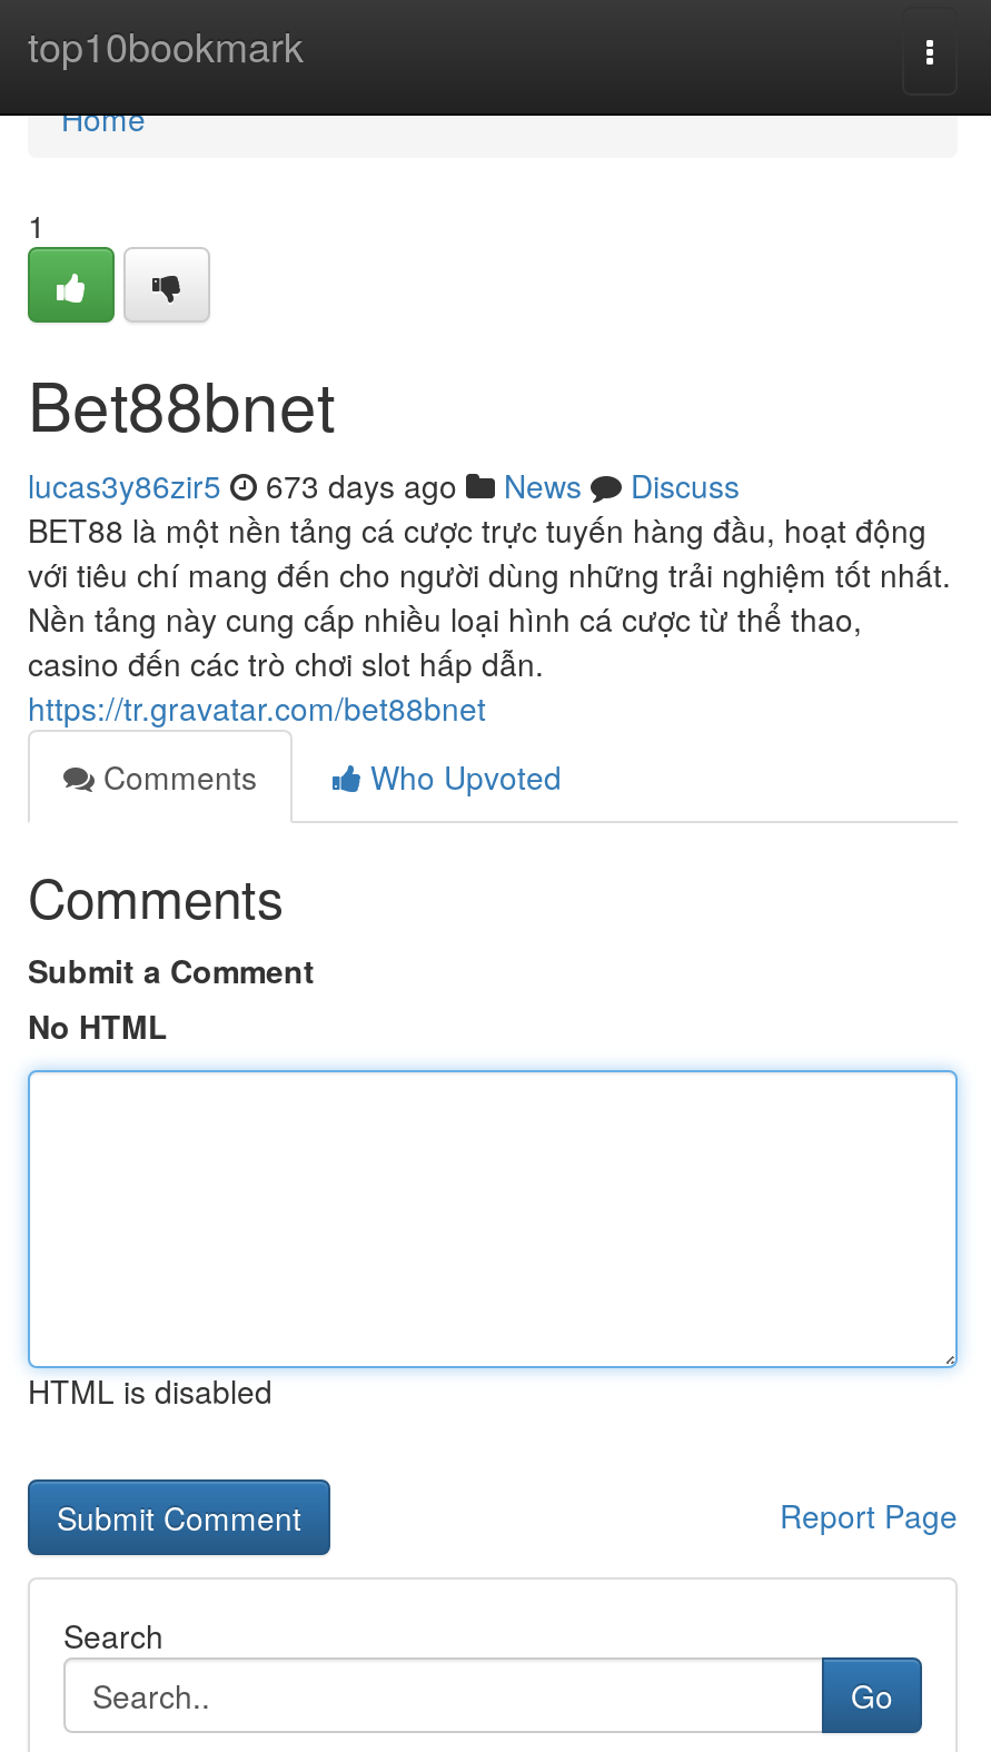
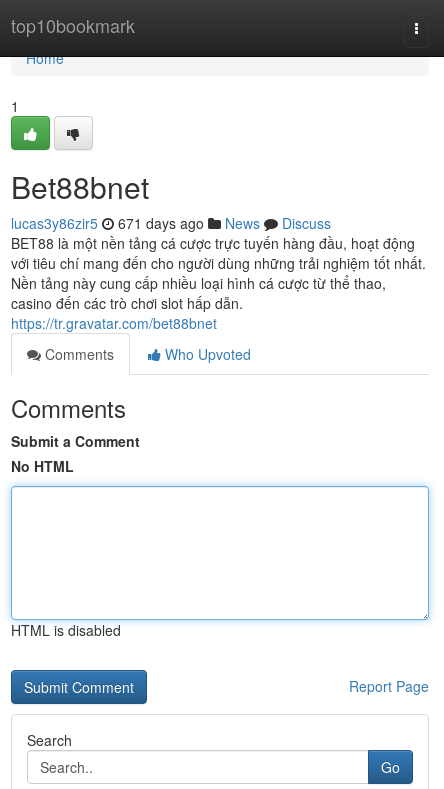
- lucas3y86zir5 673 days ago News Discuss
+ lucas3y86zir5 671 days ago News Discuss
